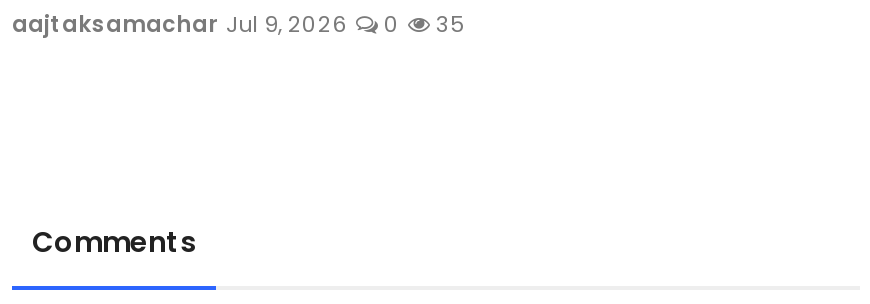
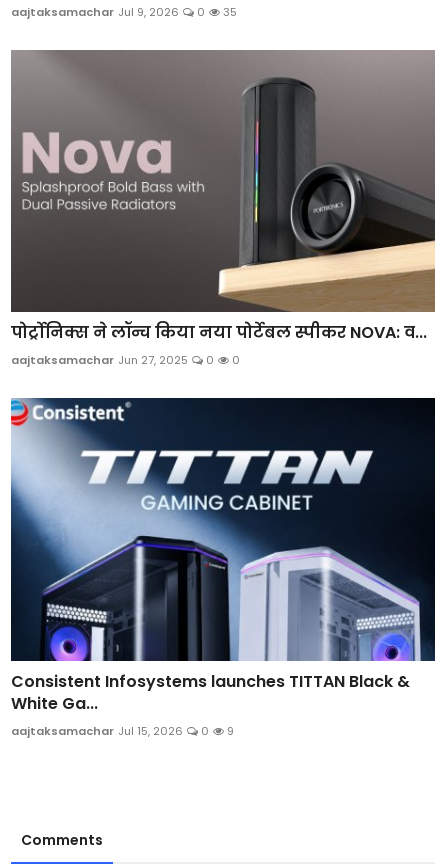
+ [image]
+ पोर्ट्रोनिक्स ने लॉन्च किया नया पोर्टेबल स्पीकर NOVA: व...
+ aajtaksamachar Jun 27, 2025
+ 0
+ 0

+ [image]
+ Consistent Infosystems launches TITTAN Black &
+ White Ga...
+ aajtaksamachar Jul 15, 2026
+ 0
+ 9
